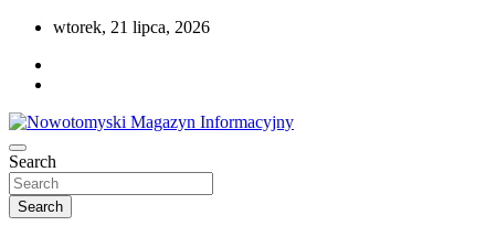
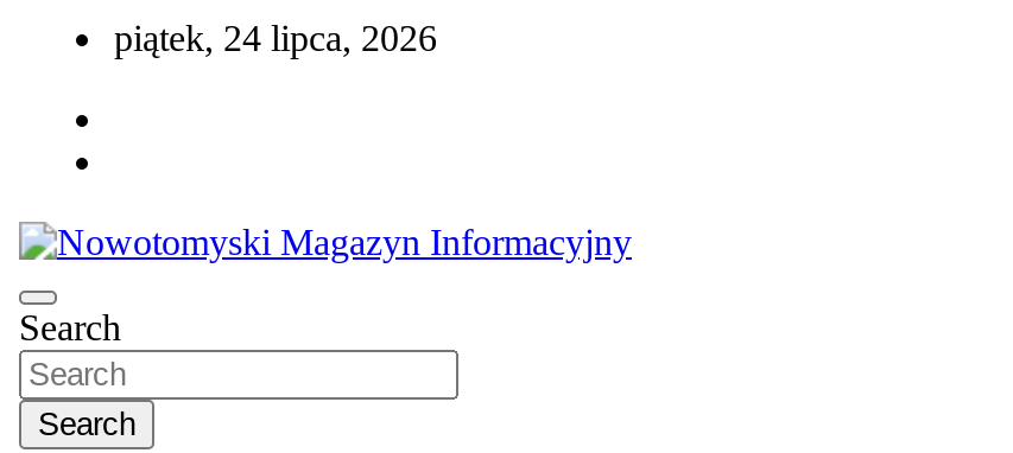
- wtorek, 21 lipca, 2026
+ piątek, 24 lipca, 2026
